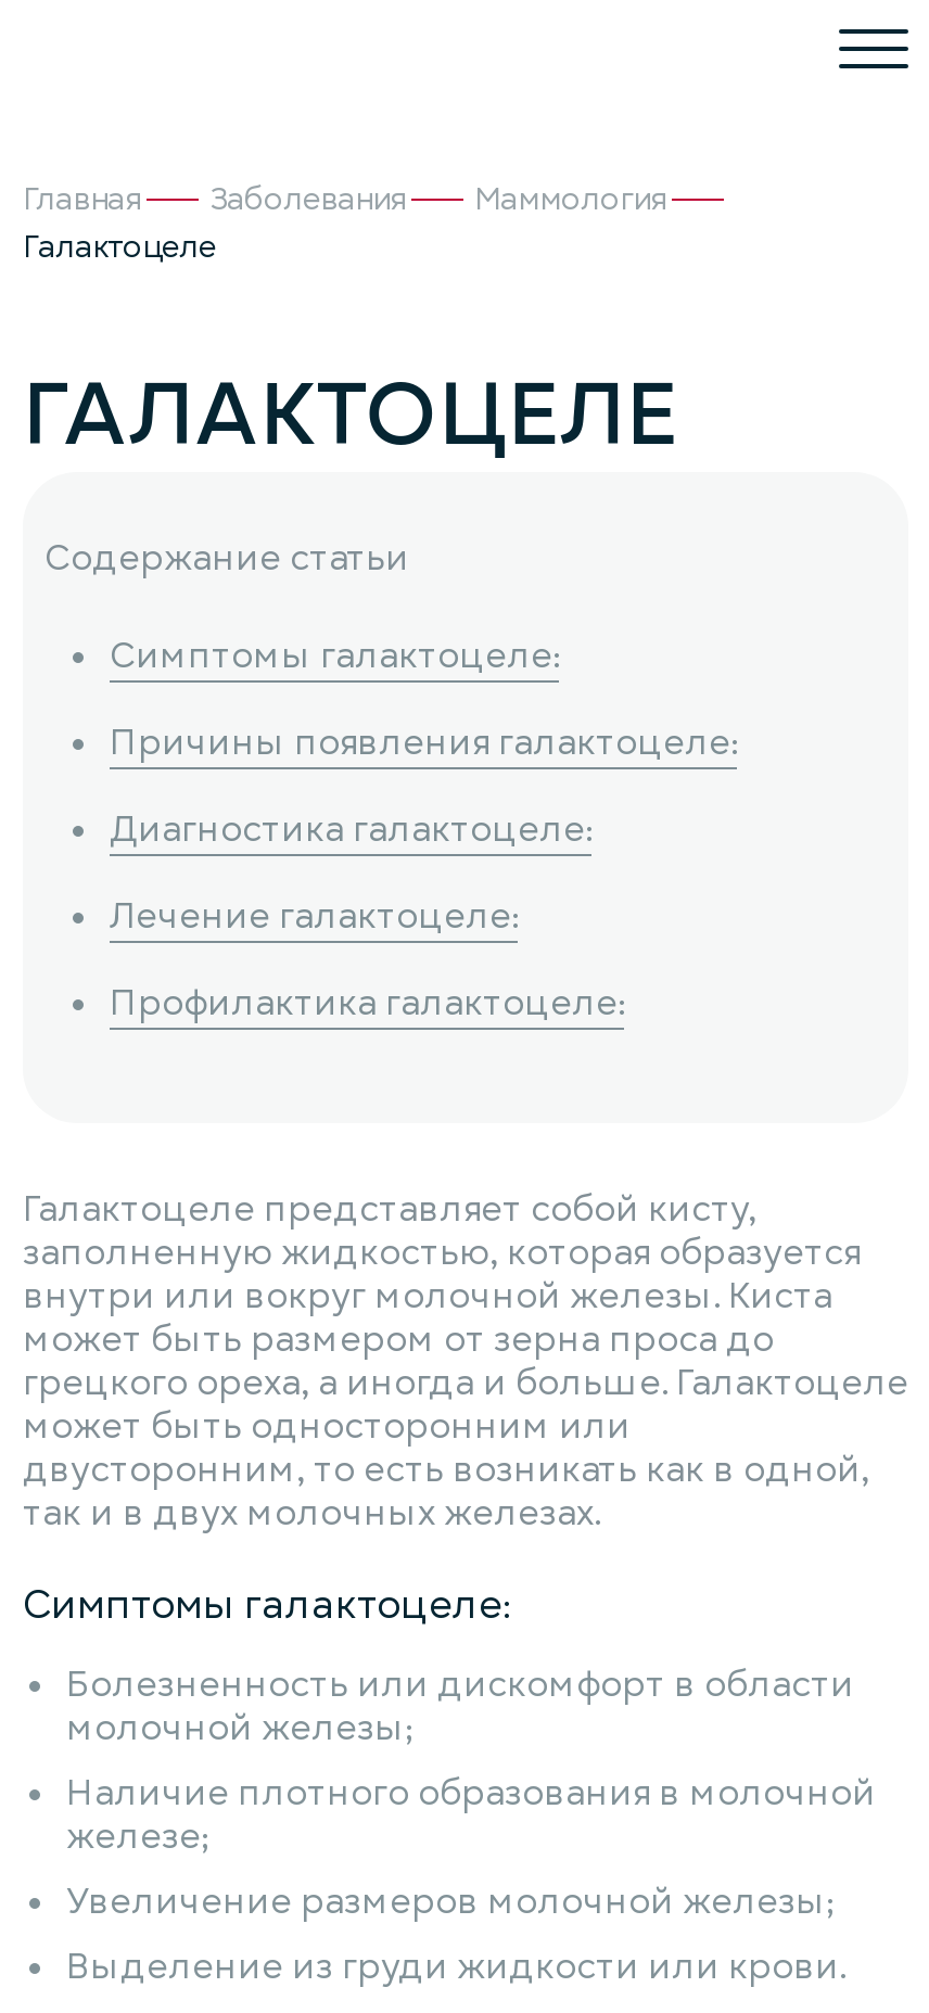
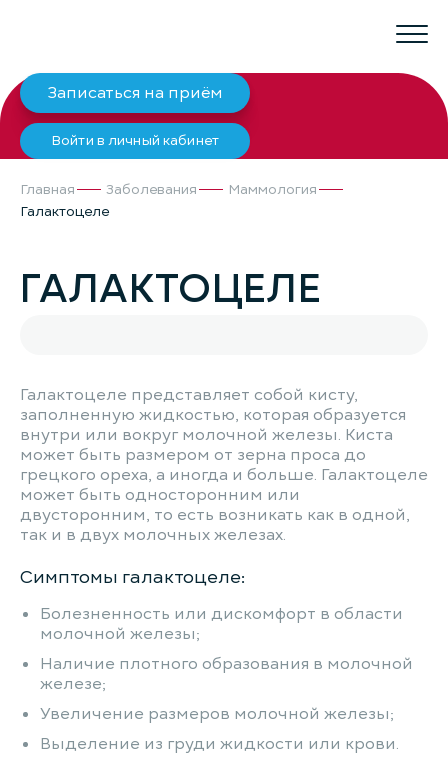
+ [image]
+ Записаться на приём
+ Войти в личный кабинет

moved down: Главная | Заболевания | Маммология | Галактоцеле | ГАЛАКТОЦЕЛЕ

- Содержание статьи
- Симптомы галактоцеле:
- Причины появления галактоцеле:
- Диагностика галактоцеле:
- Лечение галактоцеле:
- Профилактика галактоцеле:
